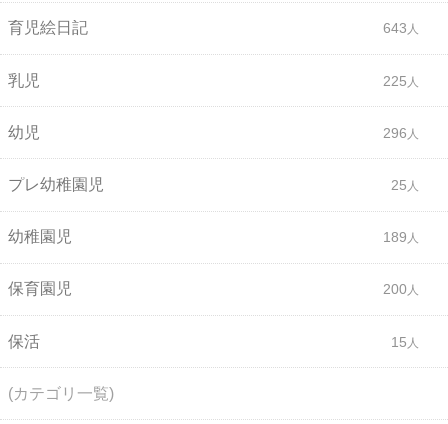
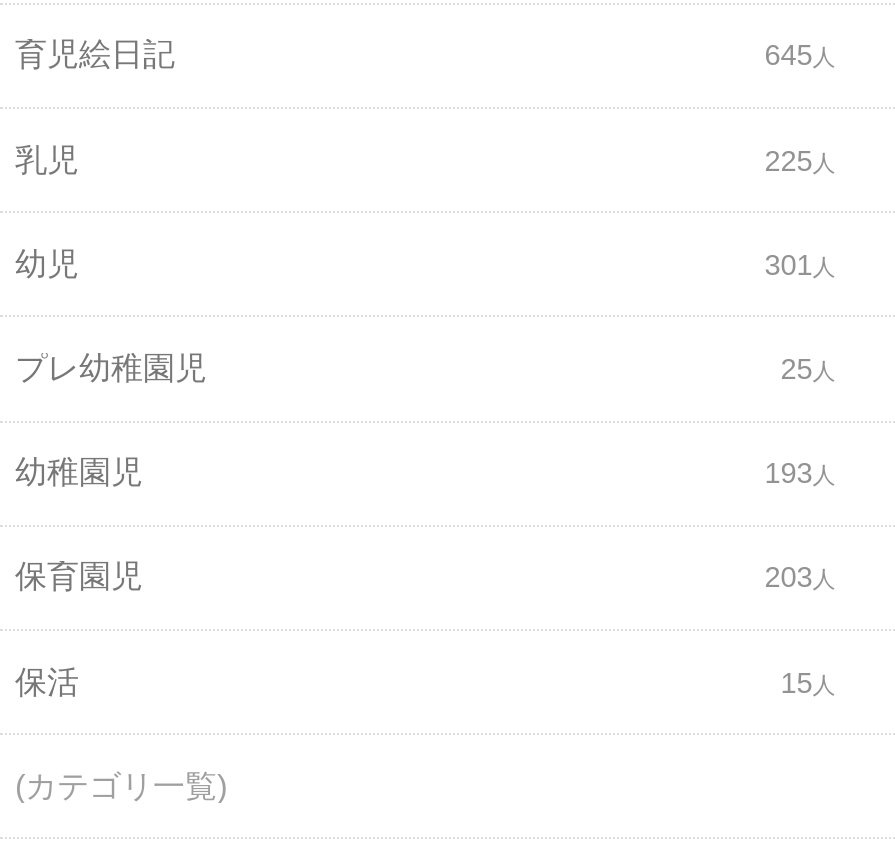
- 643
+ 645

- 296
+ 301

- 189
+ 193

- 200
+ 203
